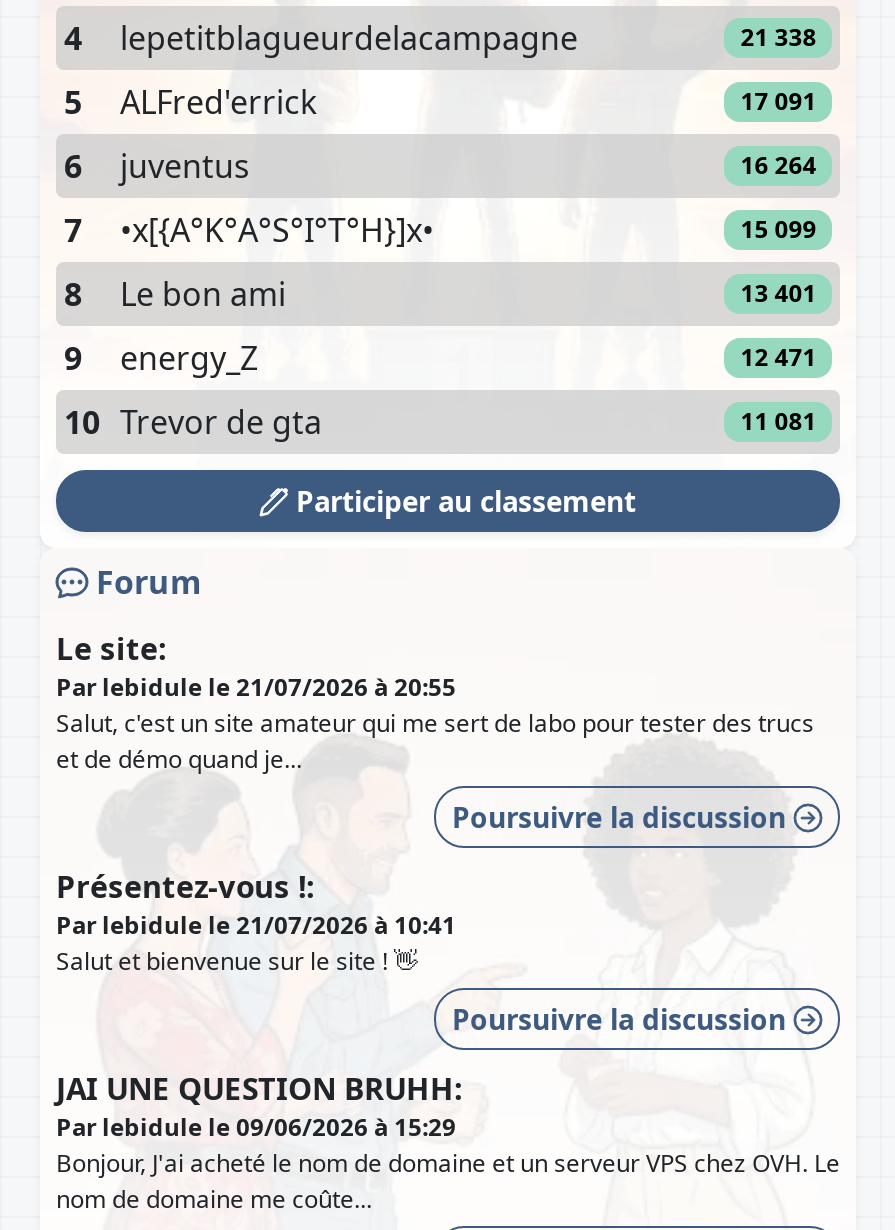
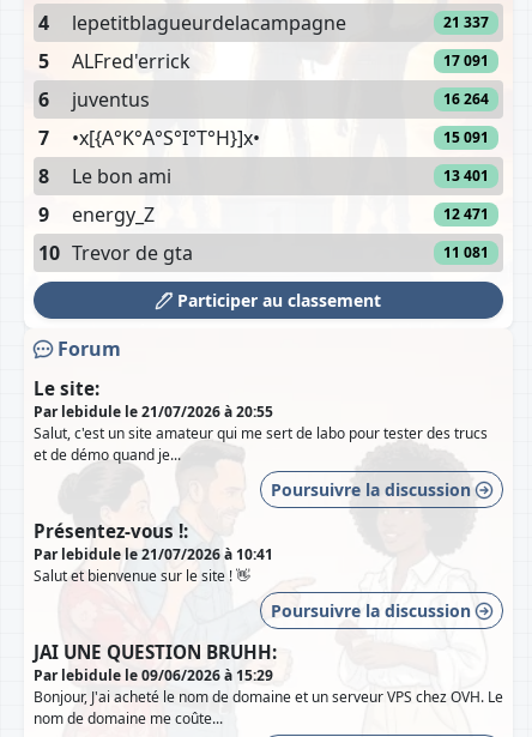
- 21 338
+ 21 337

- 15 099
+ 15 091
